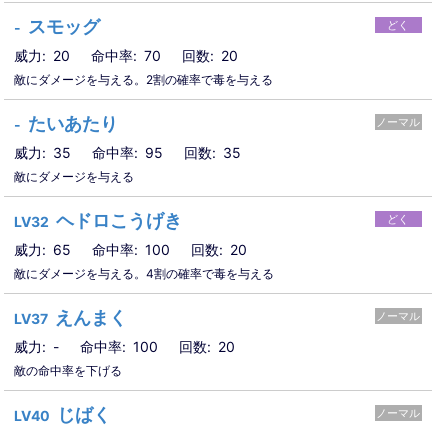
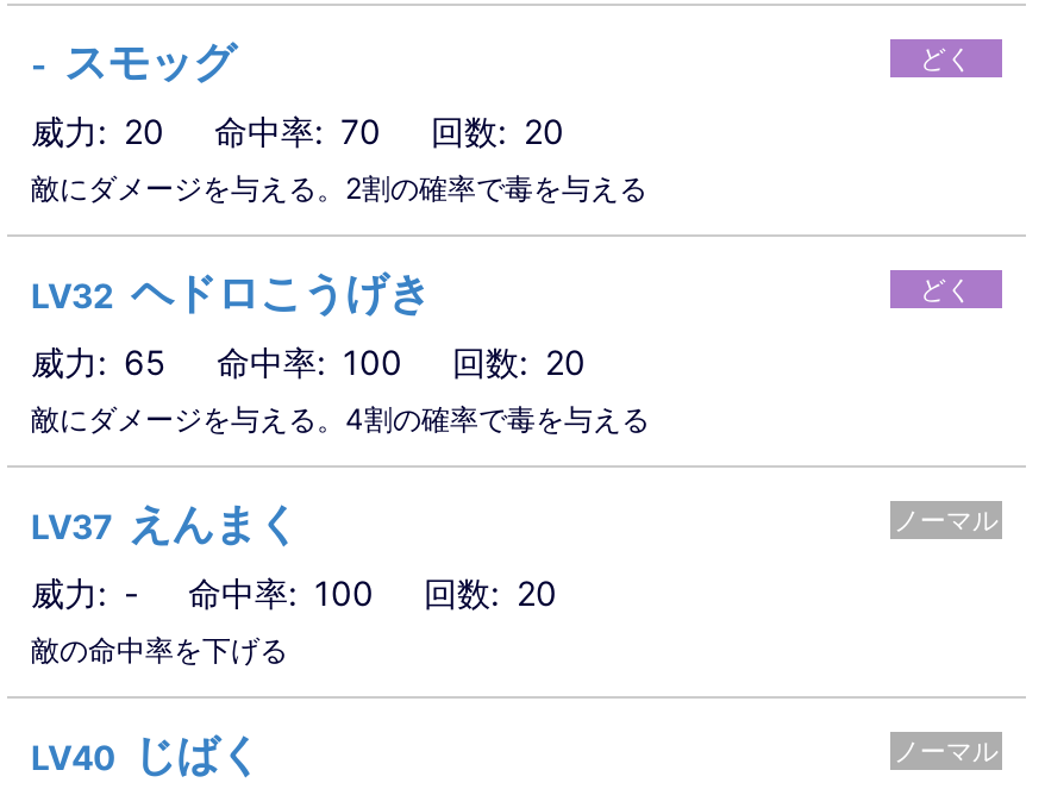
- - たいあたり
- ノーマル
- 威力
- 35
- 命中率
- 95
- 回数
- 35
- 敵にダメージを与える
